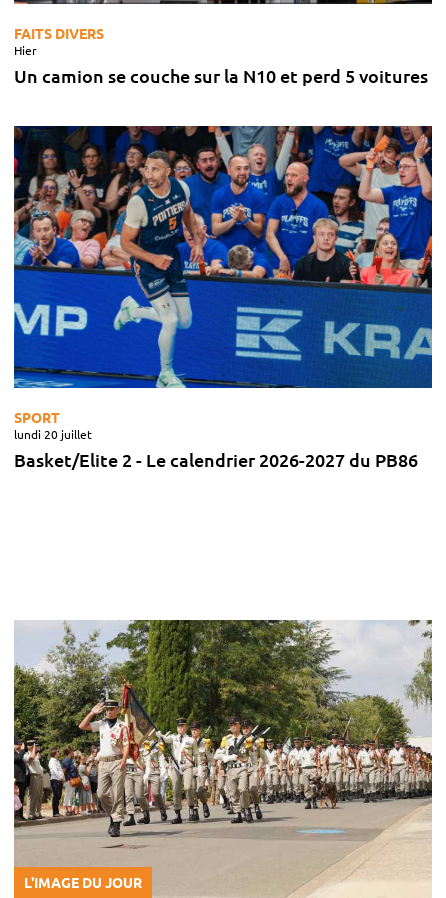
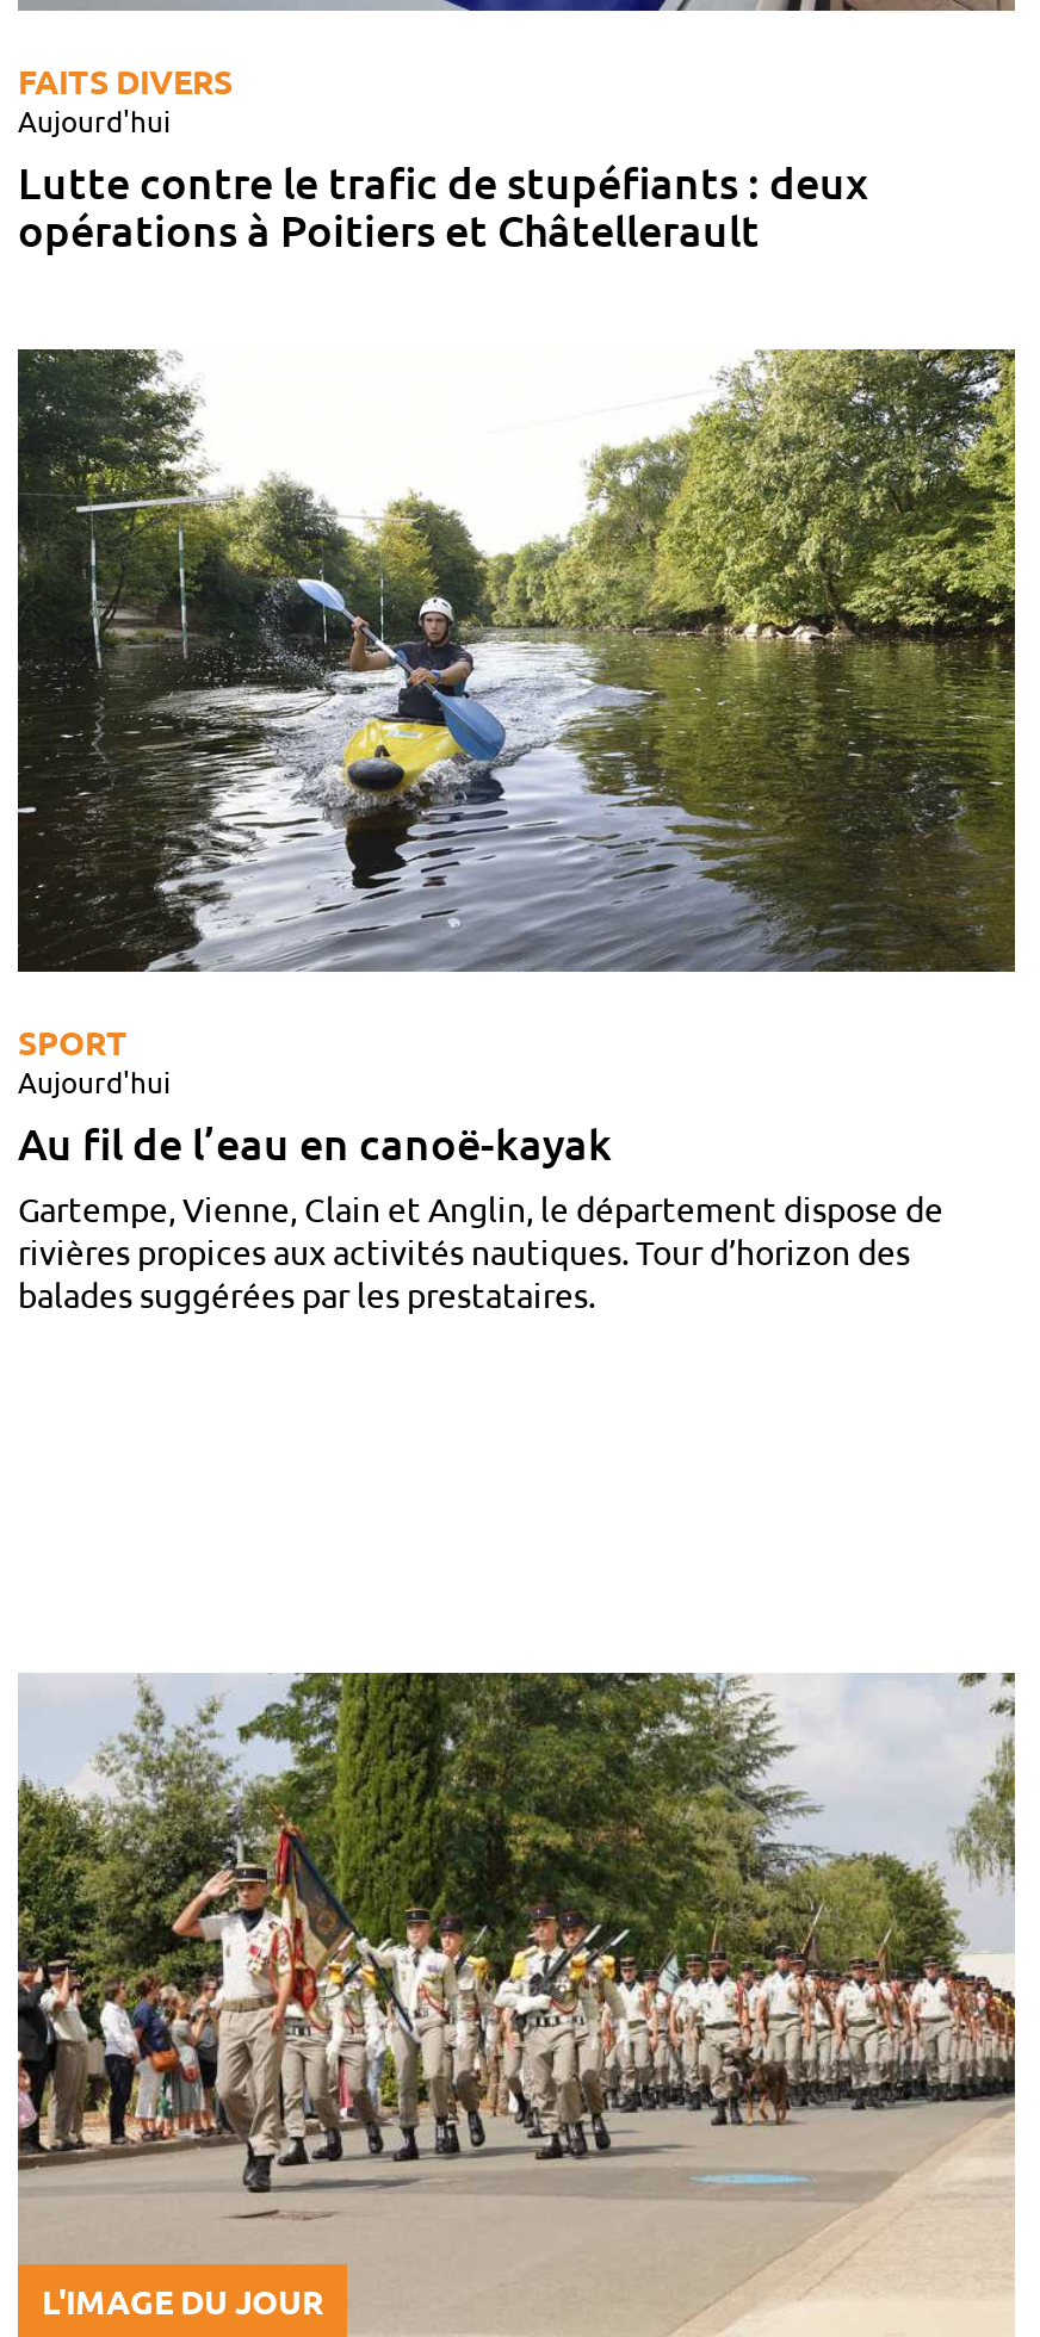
- Hier
- Un camion se couche sur la N10 et perd 5 voitures
+ Aujourd'hui
+ Lutte contre le trafic de stupéfiants : deux
+ opérations à Poitiers et Châtellerault

- [image]
- lundi 20 juillet
- Basket/Elite 2 - Le calendrier 2026-2027 du PB86
+ [image]
+ Aujourd'hui
+ Au fil de l’eau en canoë-kayak
+ Gartempe, Vienne, Clain et Anglin, le département dispose de
+ rivières propices aux activités nautiques. Tour d’horizon des
+ balades suggérées par les prestataires.
